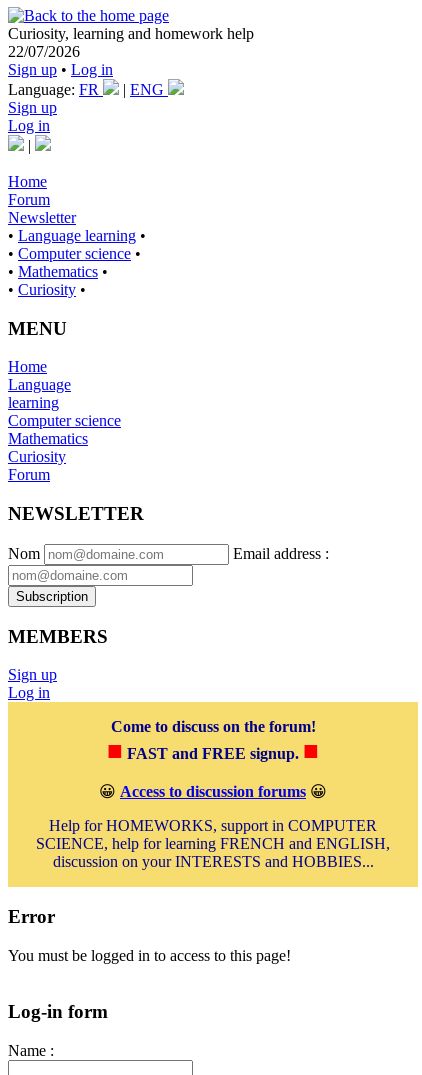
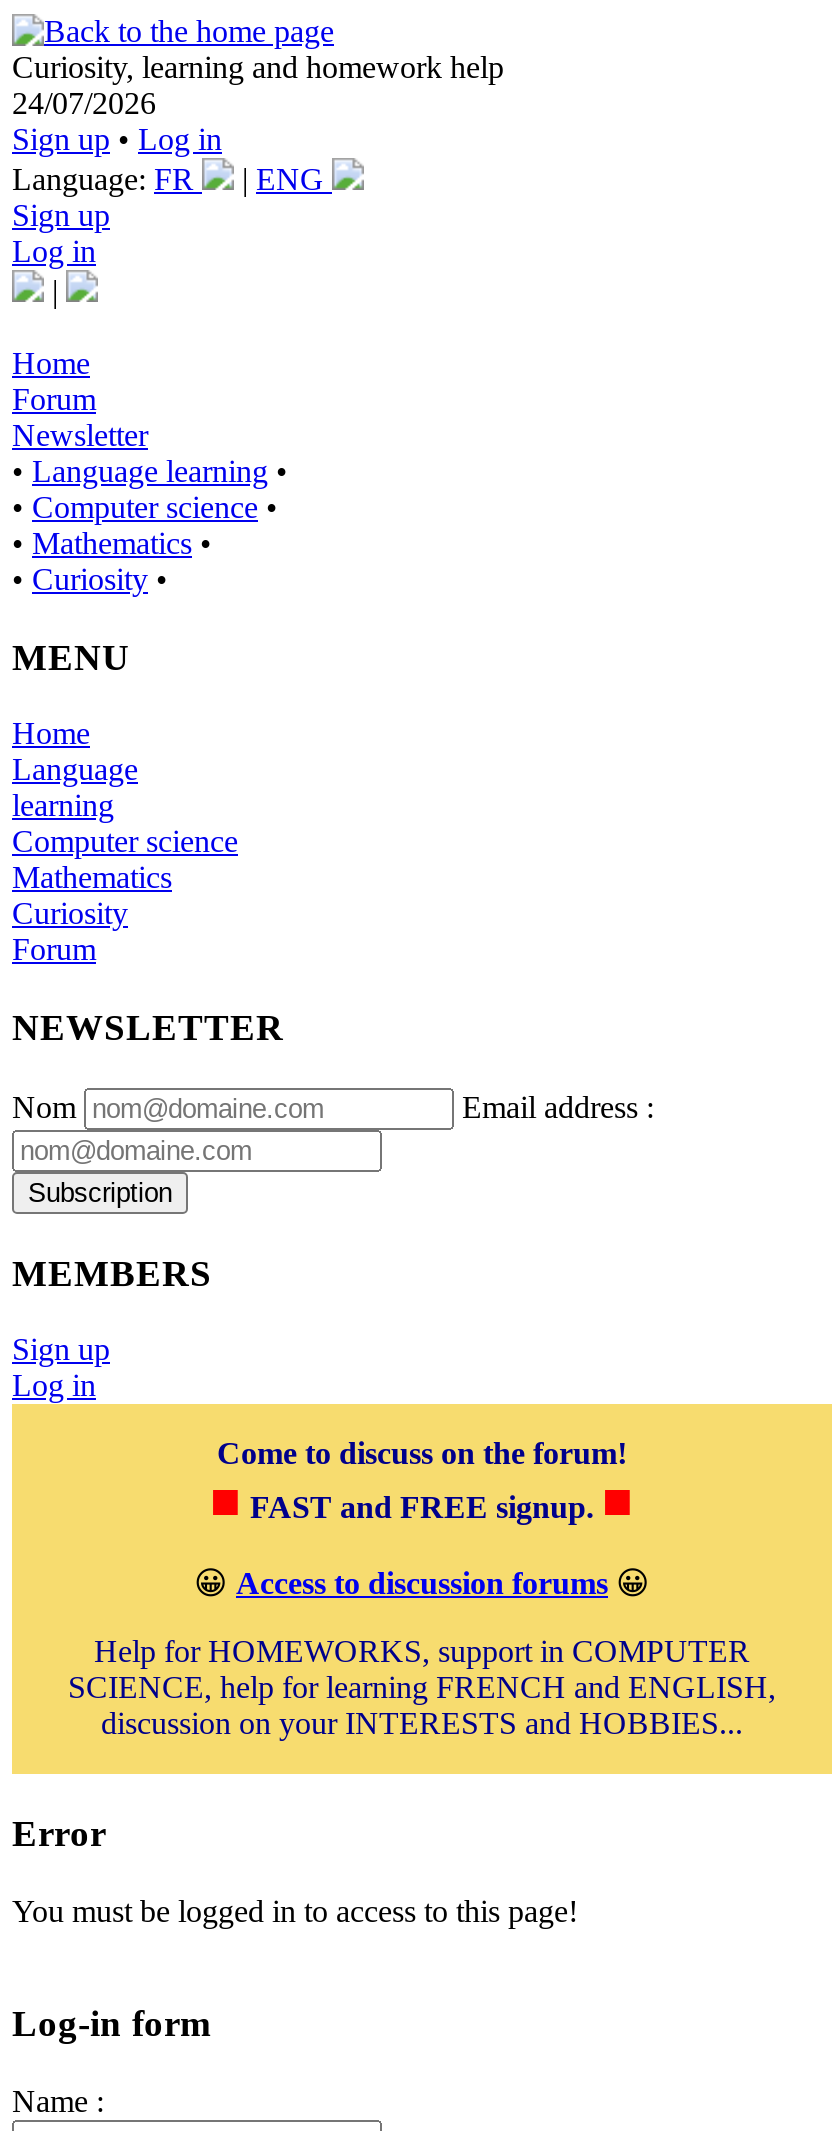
- 22/07/2026
+ 24/07/2026
